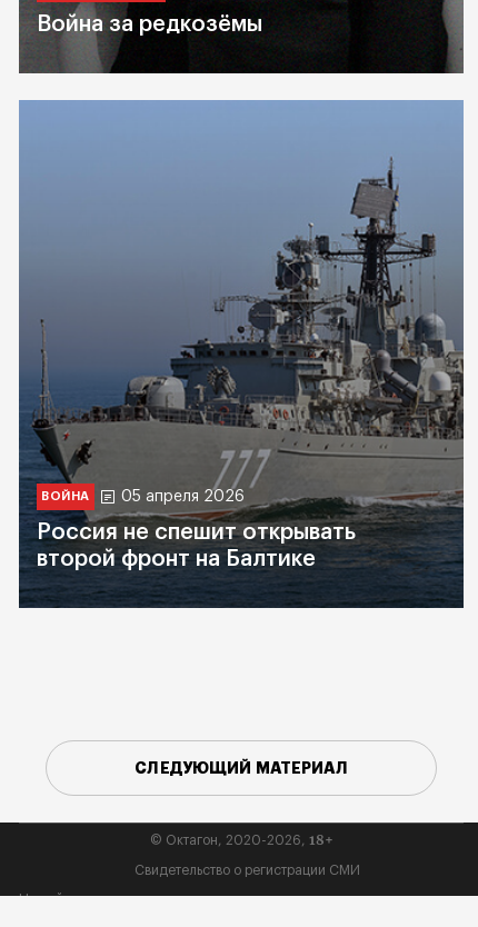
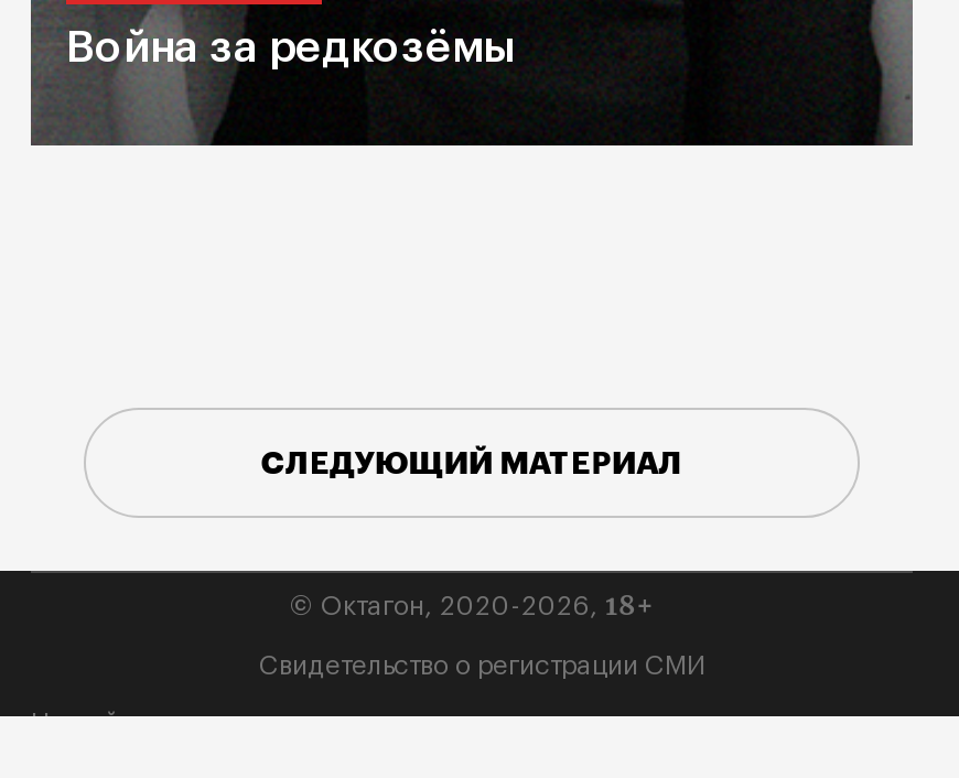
- [image]
- ВОЙНА
- 05 апреля 2026
- Россия не спешит открывать
- второй фронт на Балтике
